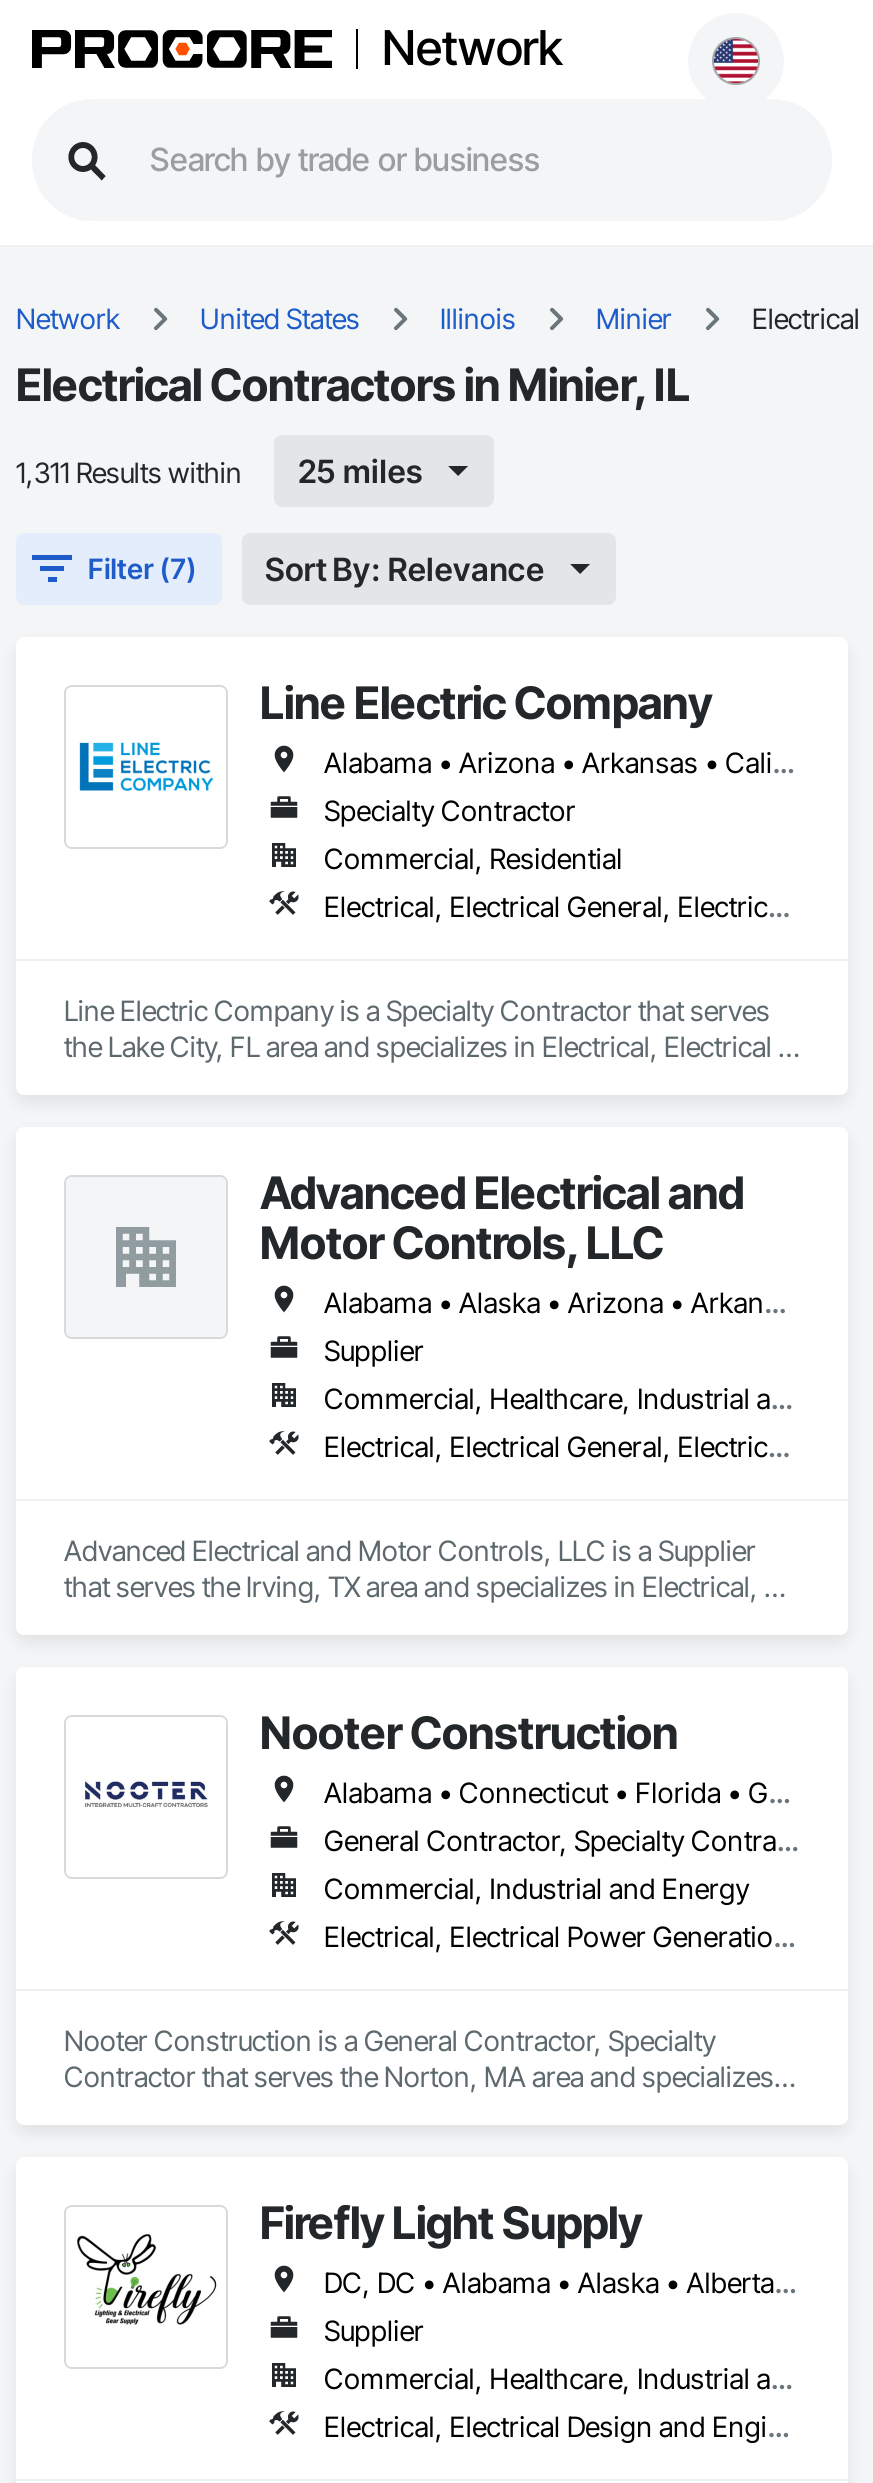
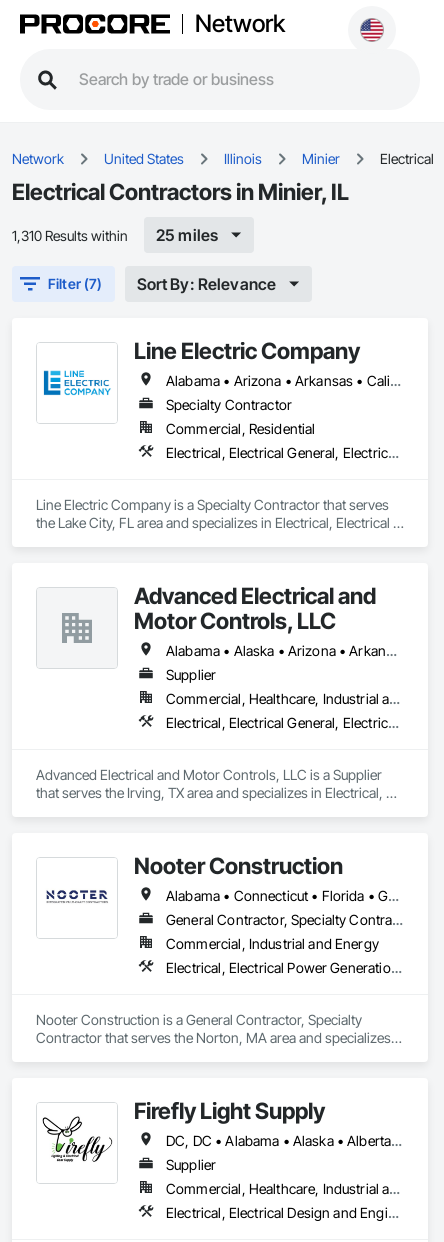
- 1,311 Results within
+ 1,310 Results within
